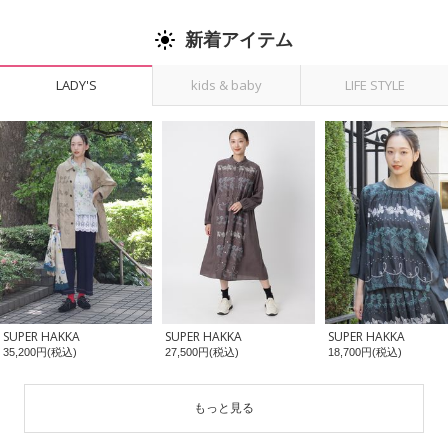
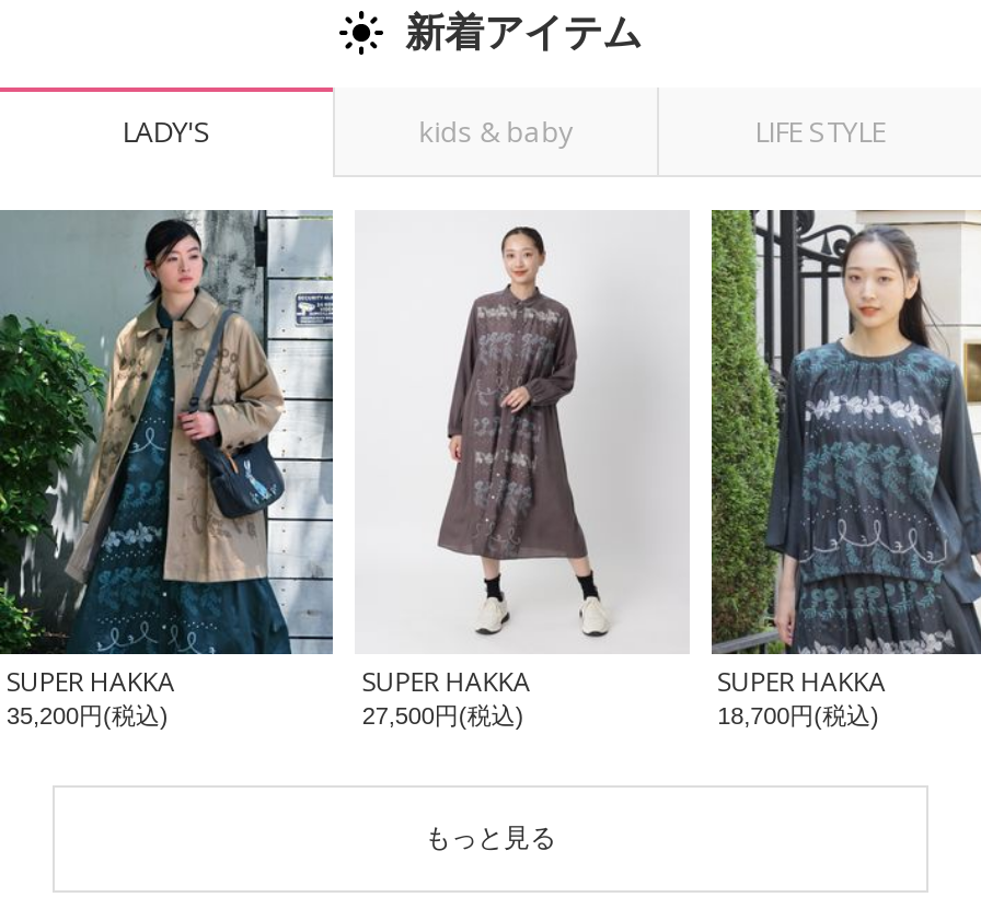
- [image]
+ [image]
